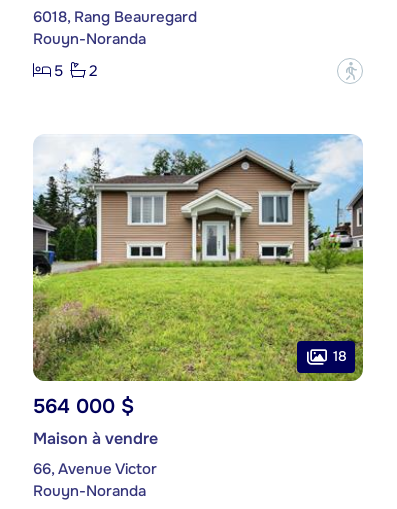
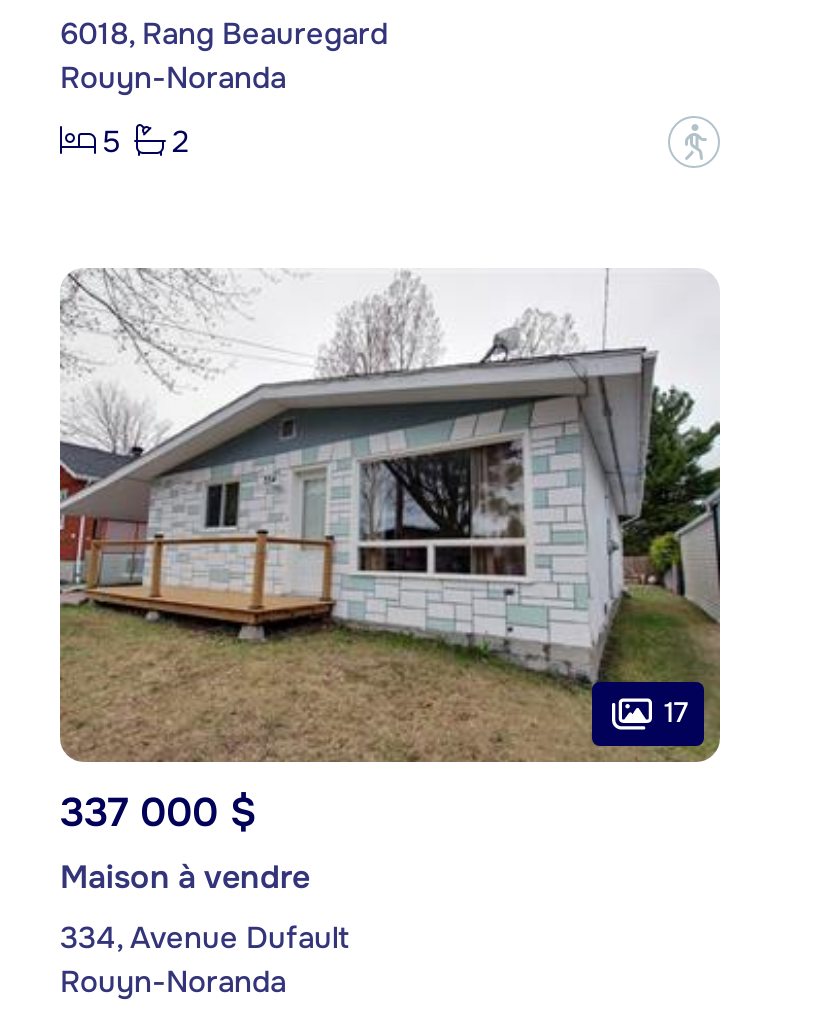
- [image]
- 18
+ [image]
+ 17

- 564 000 $
+ 337 000 $

- 66, Avenue Victor
+ 334, Avenue Dufault
